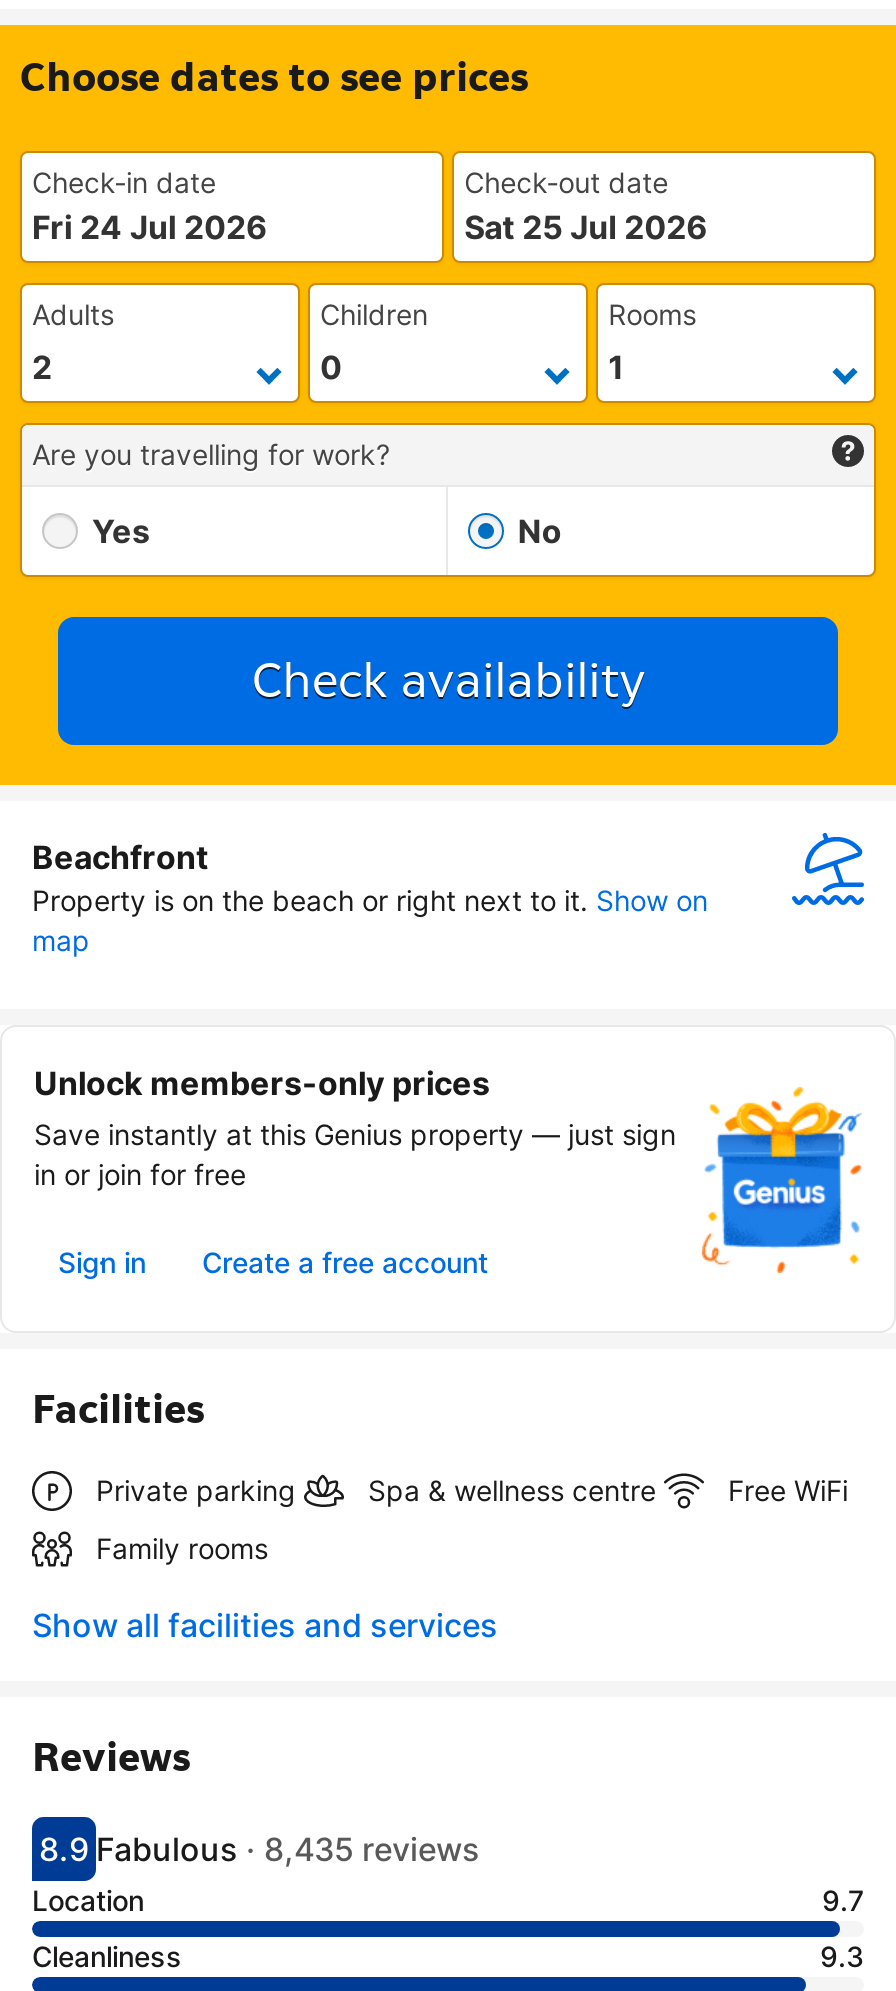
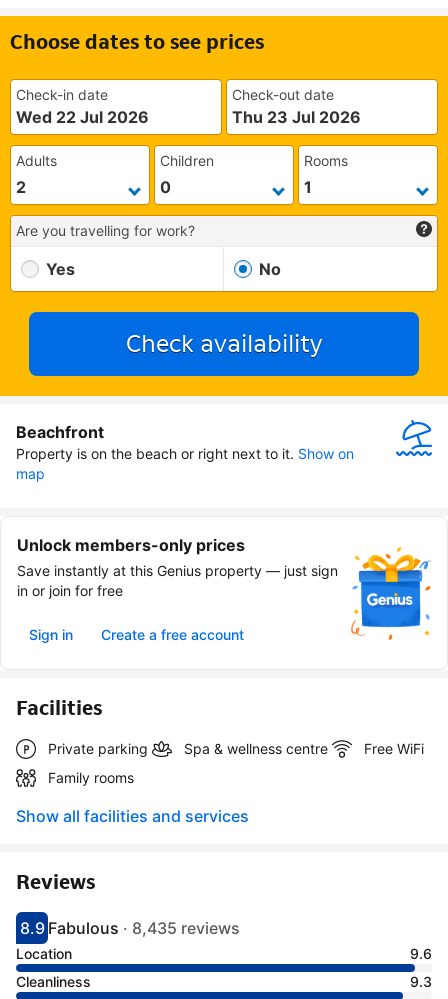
- Fri 24 Jul 2026
+ Wed 22 Jul 2026

- Sat 25 Jul 2026
+ Thu 23 Jul 2026

- 9.7
+ 9.6
